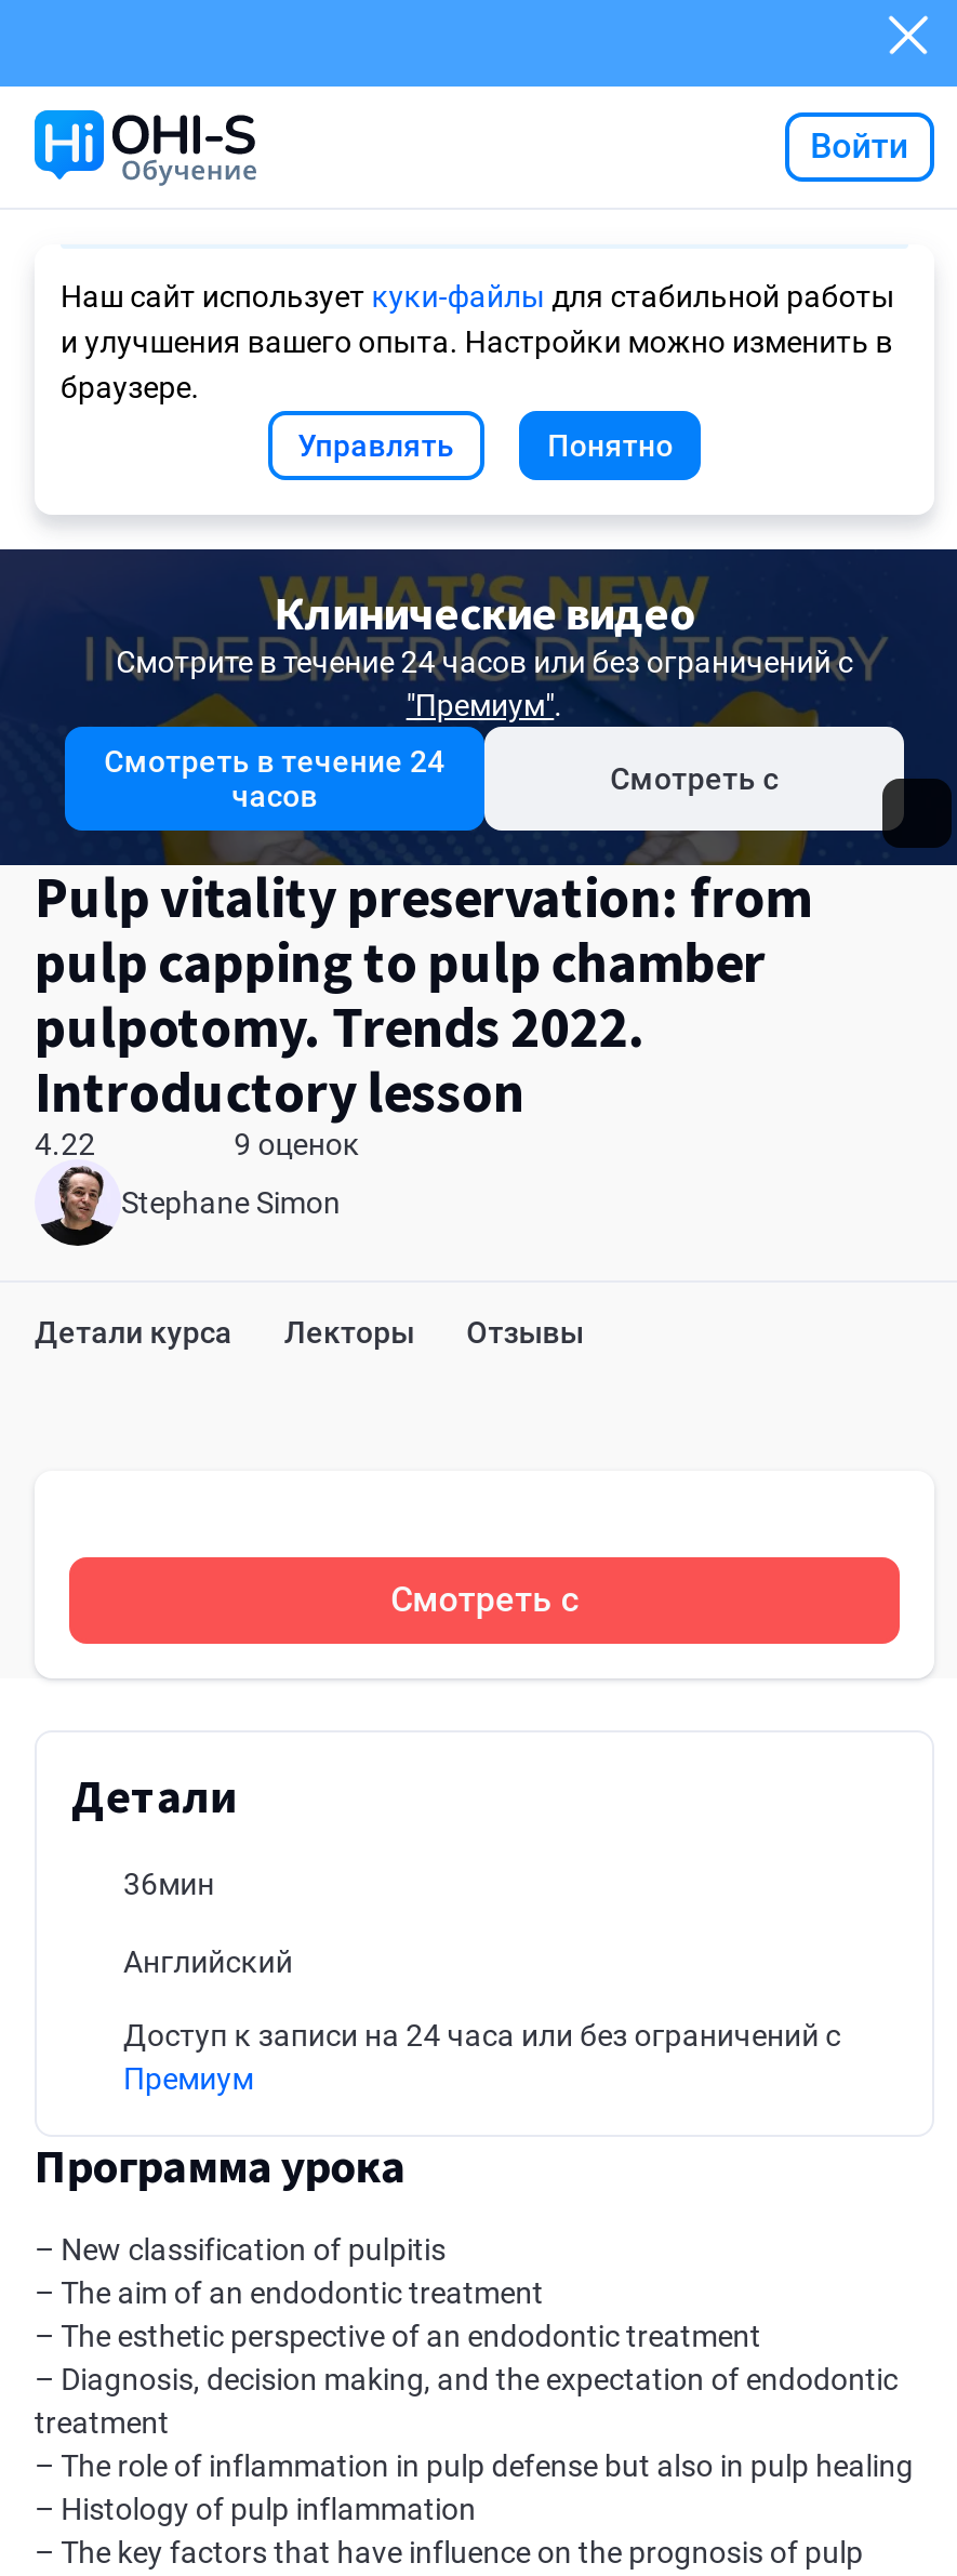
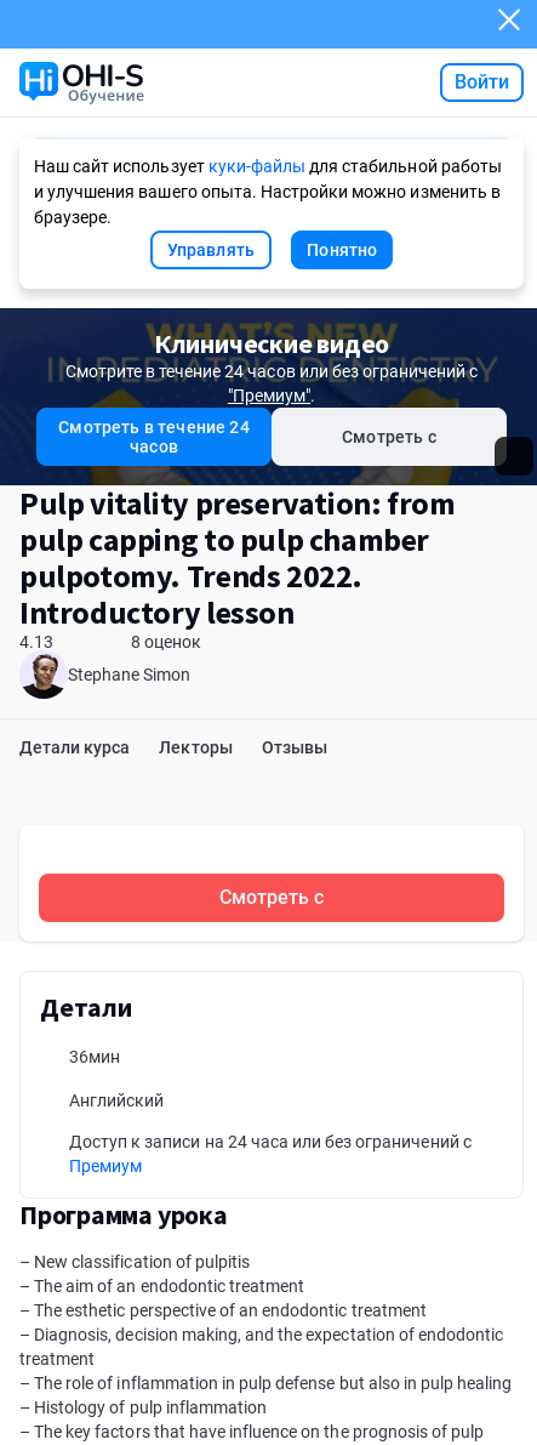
- 4.22
+ 4.13

- 9 оценок
+ 8 оценок
